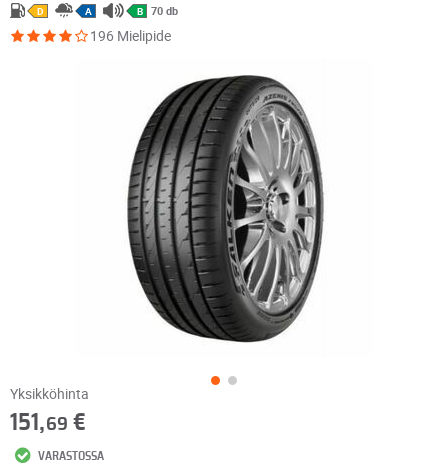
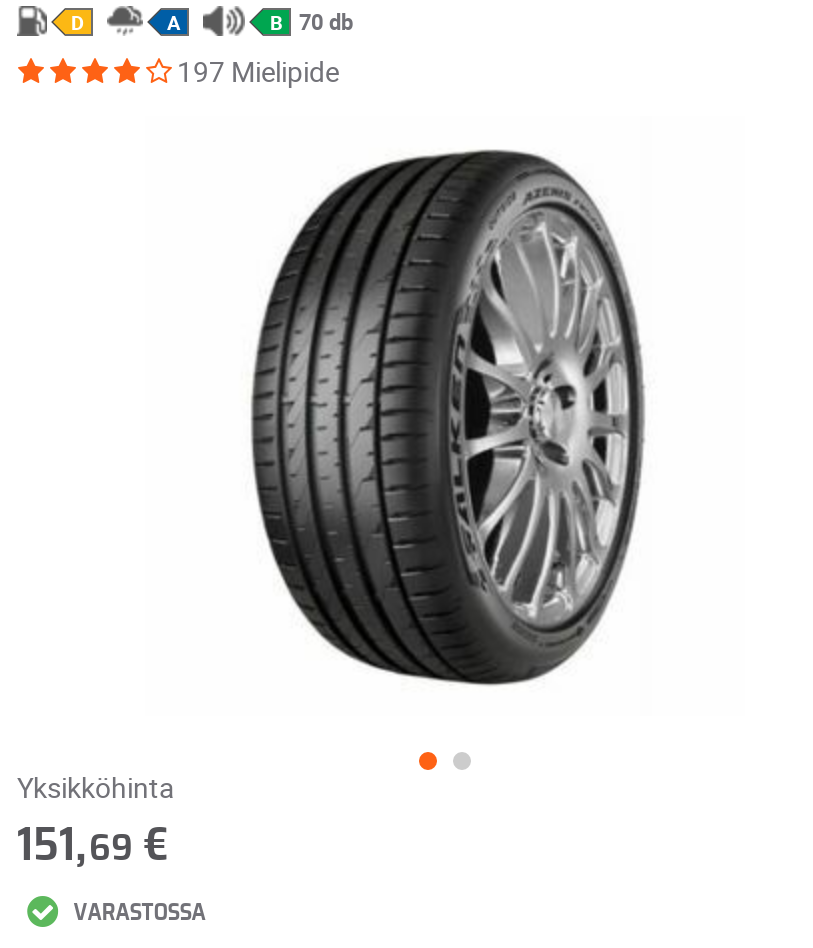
- 196 Mielipide
+ 197 Mielipide
